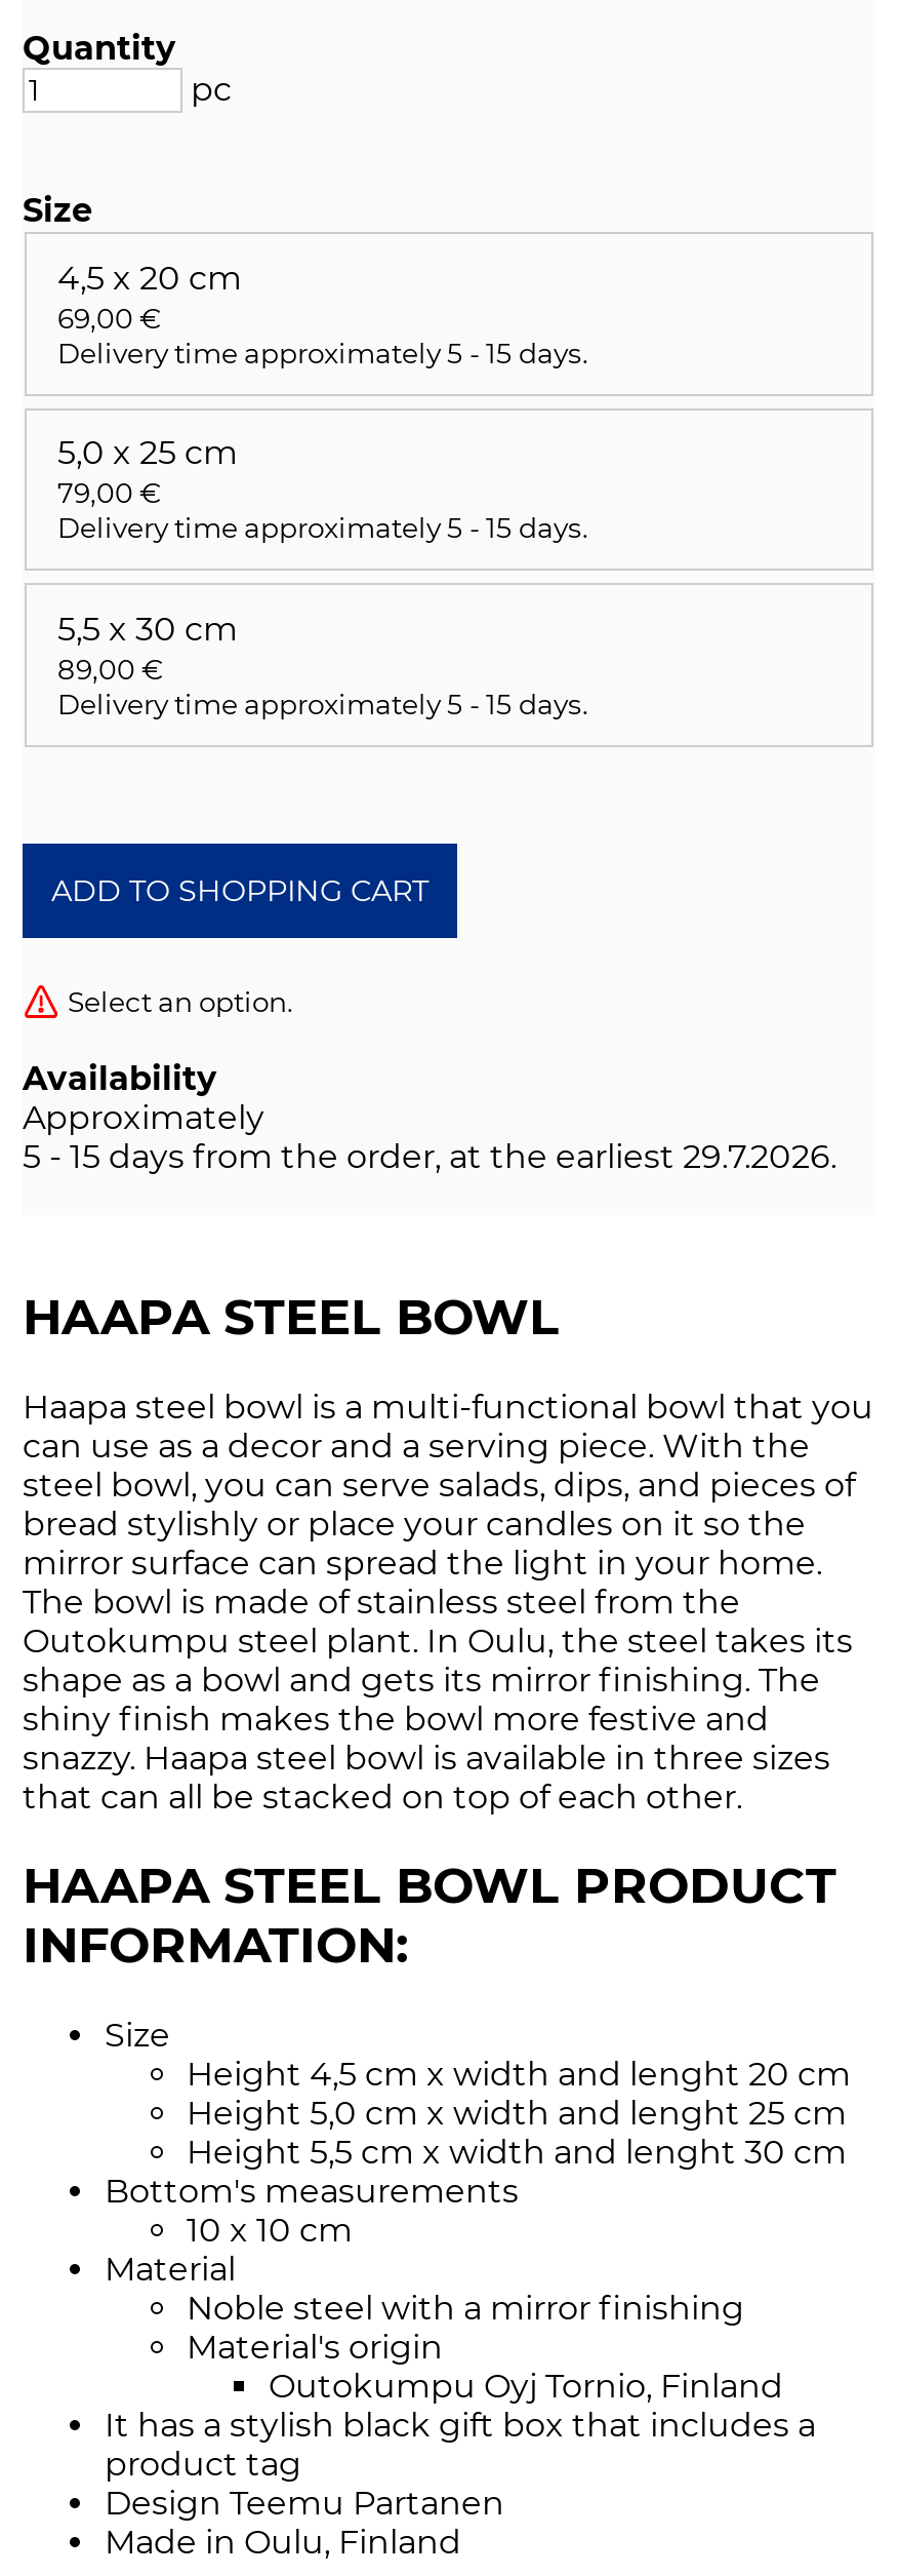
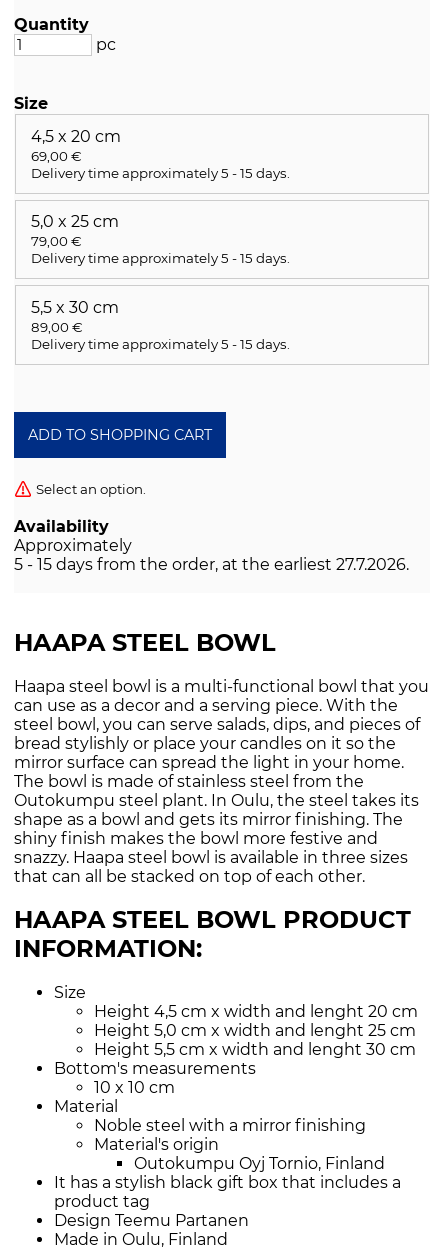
- 5 - 15 days from the order, at the earliest 29.7.2026.
+ 5 - 15 days from the order, at the earliest 27.7.2026.
